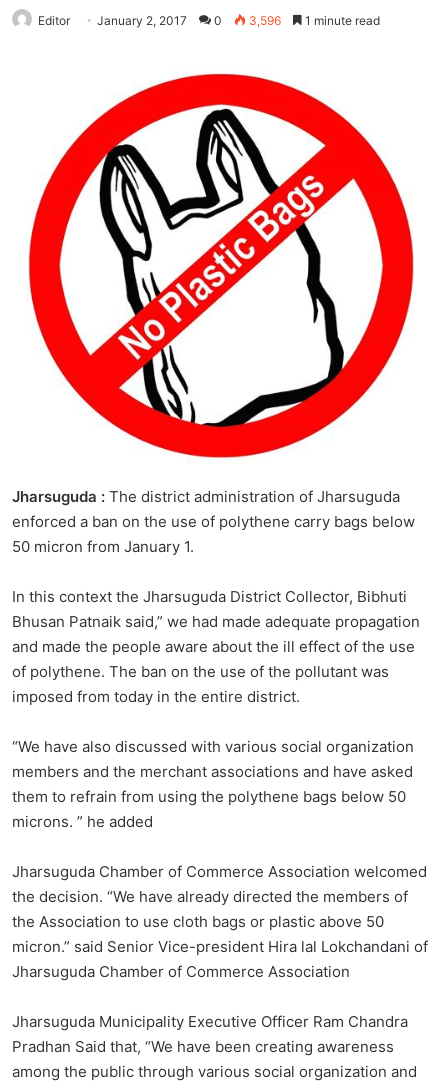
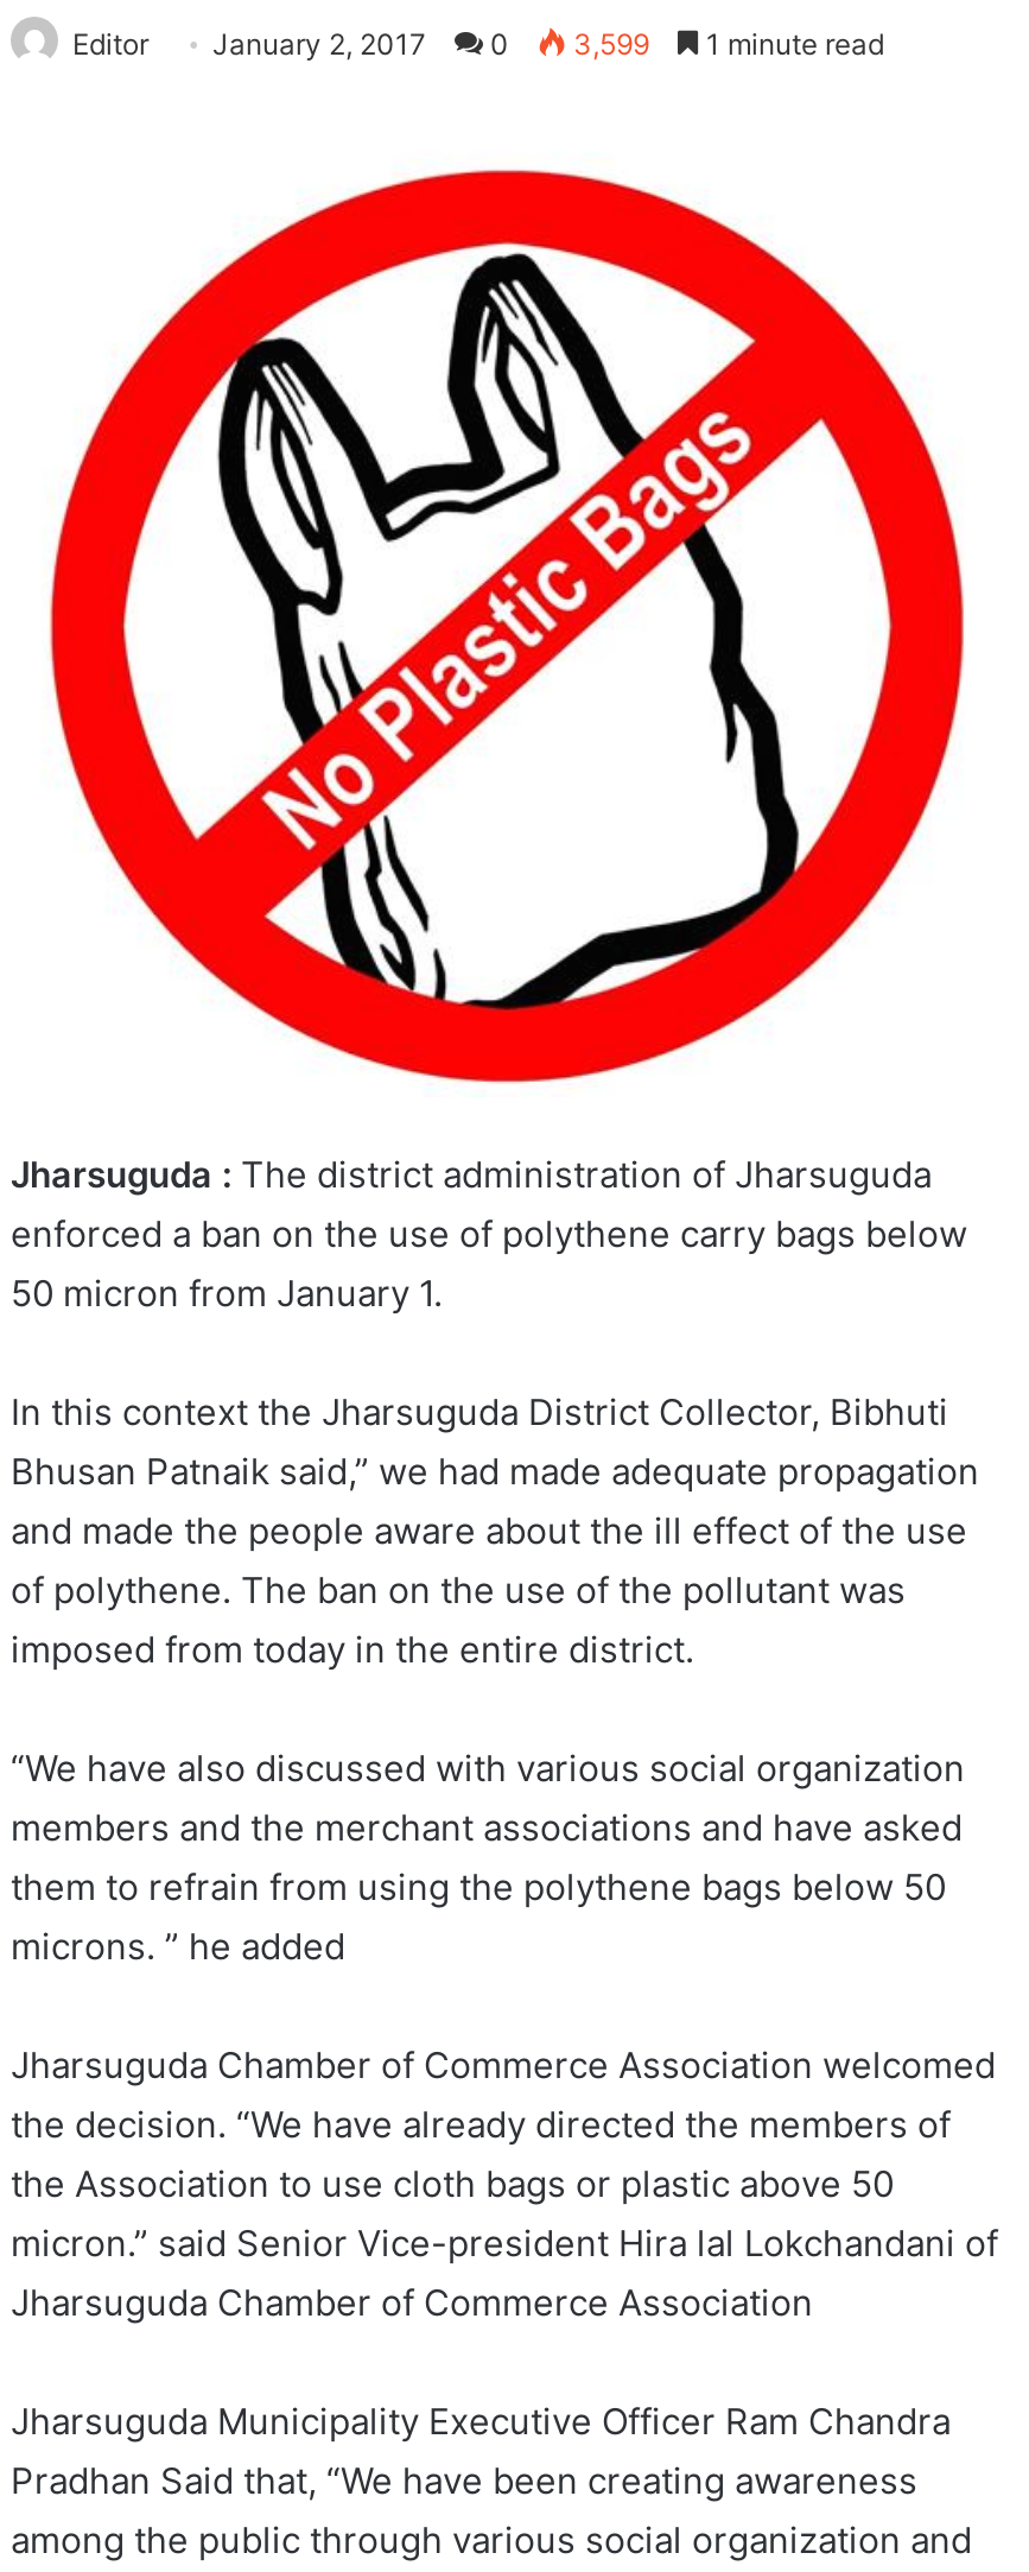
- Editor January 2, 2017 0 3,596 1 minute read
+ Editor January 2, 2017 0 3,599 1 minute read
